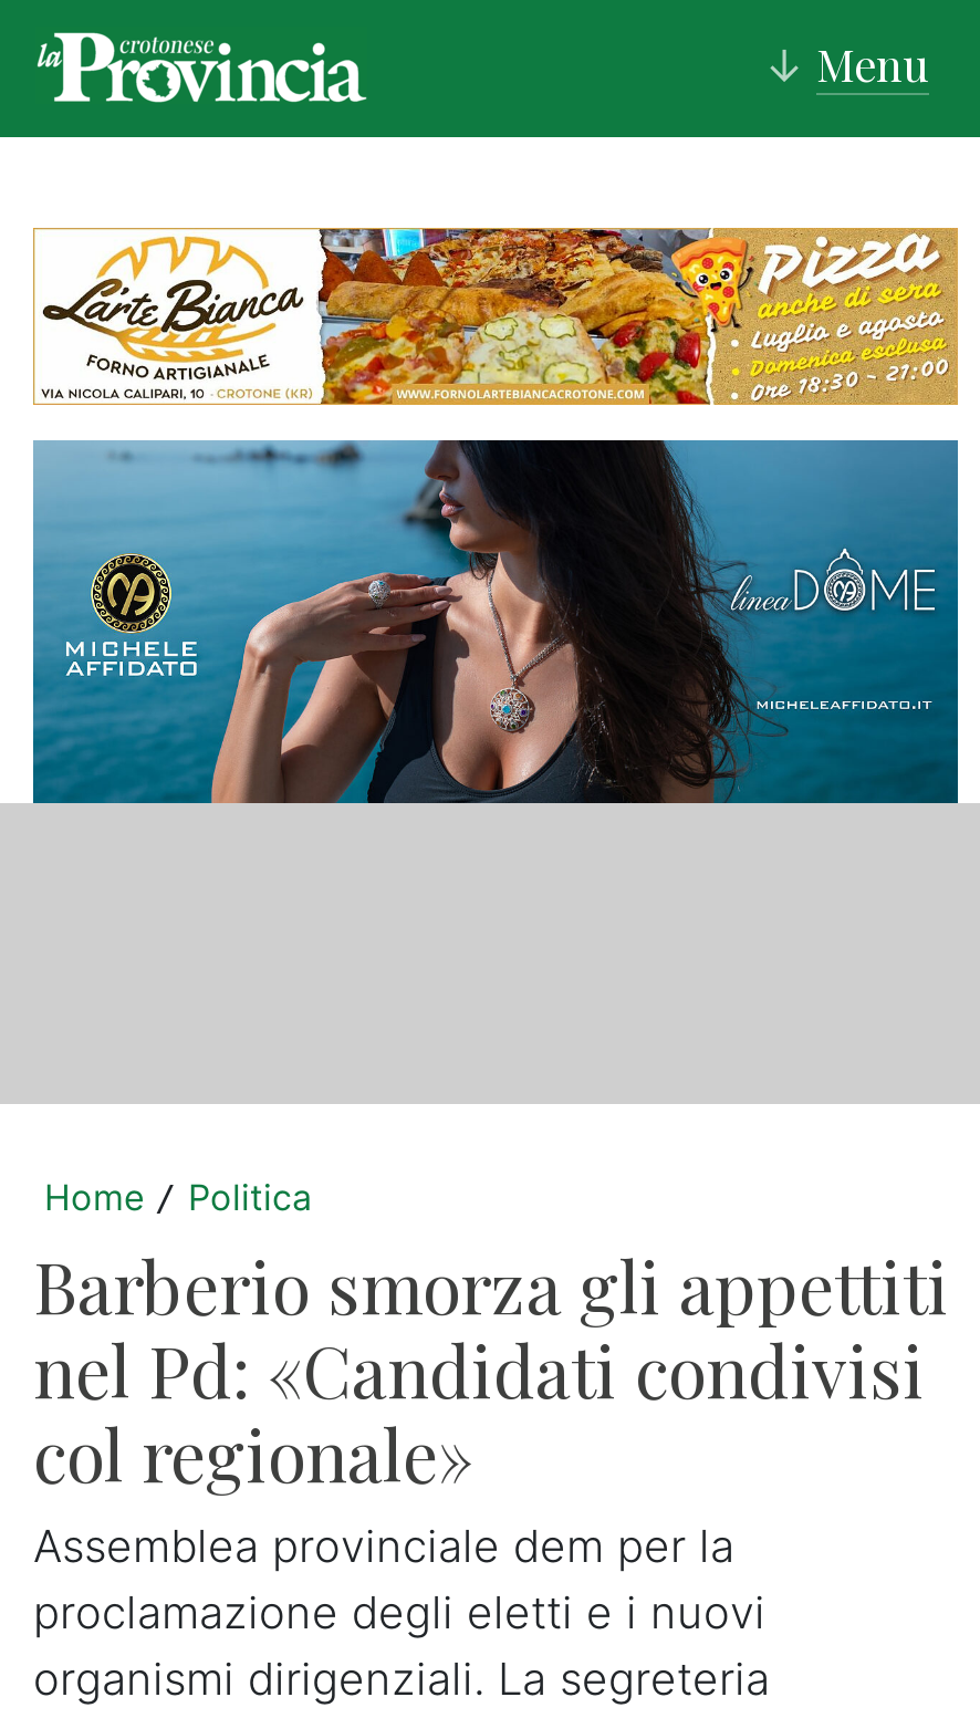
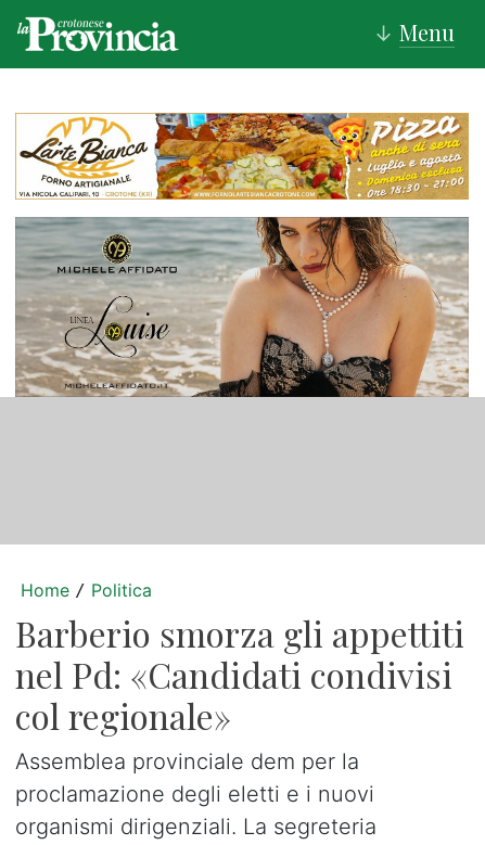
- [image]
+ [image]
